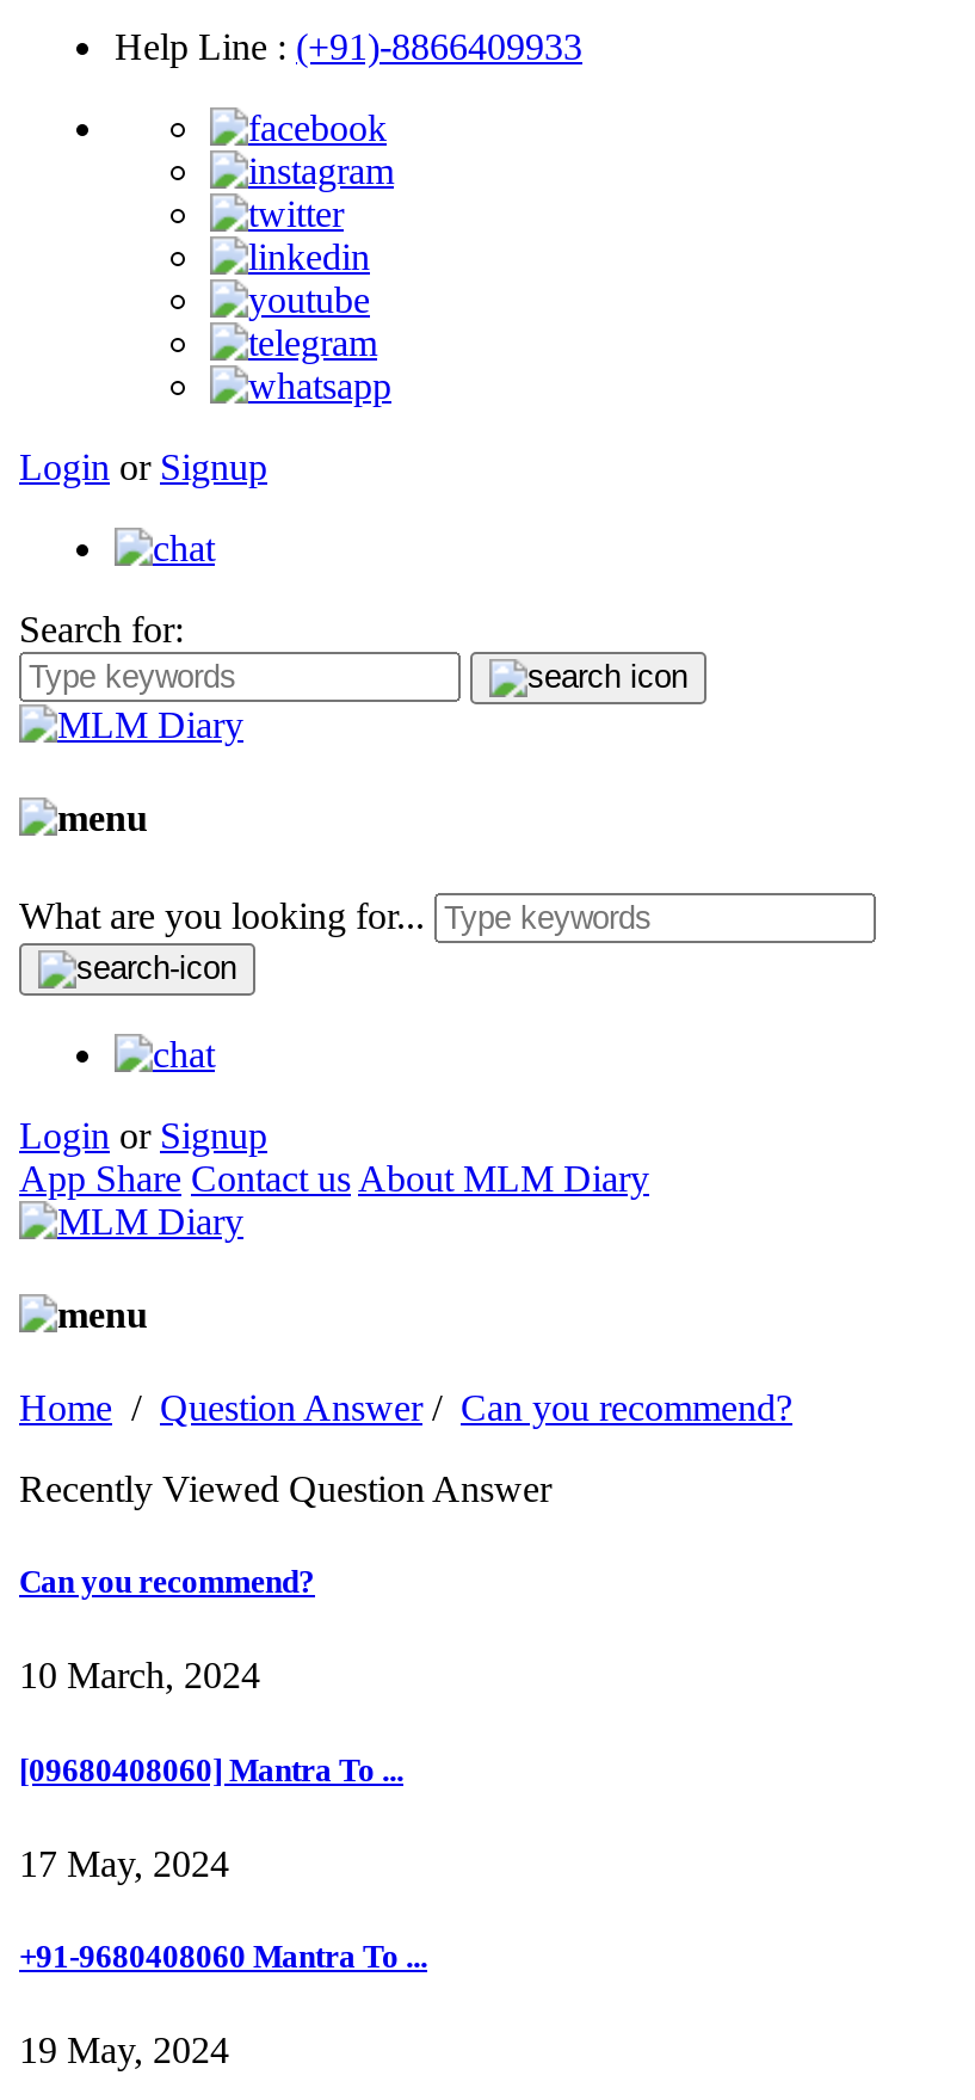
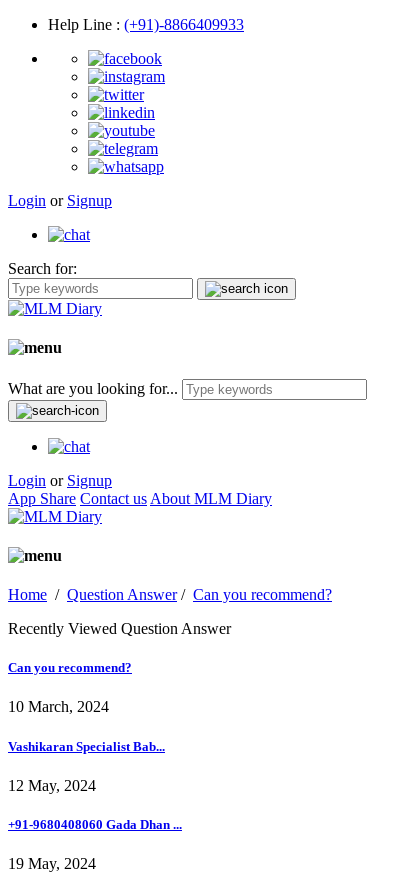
- [09680408060] Mantra To ...
+ Vashikaran Specialist Bab...

- 17 May, 2024
+ 12 May, 2024

- +91-9680408060 Mantra To ...
+ +91-9680408060 Gada Dhan ...
